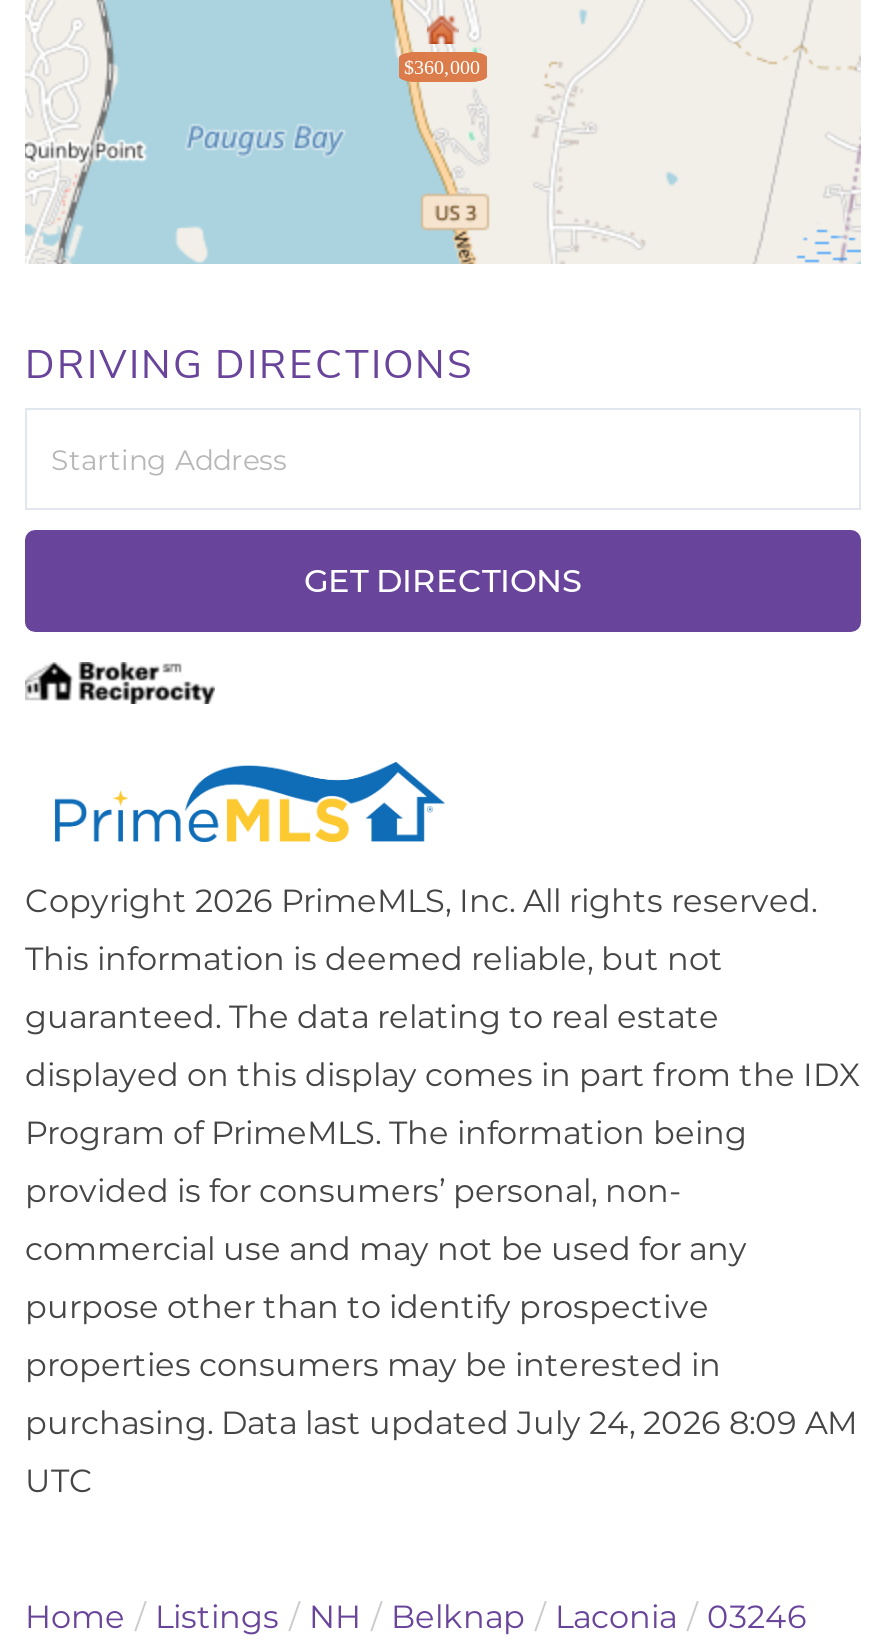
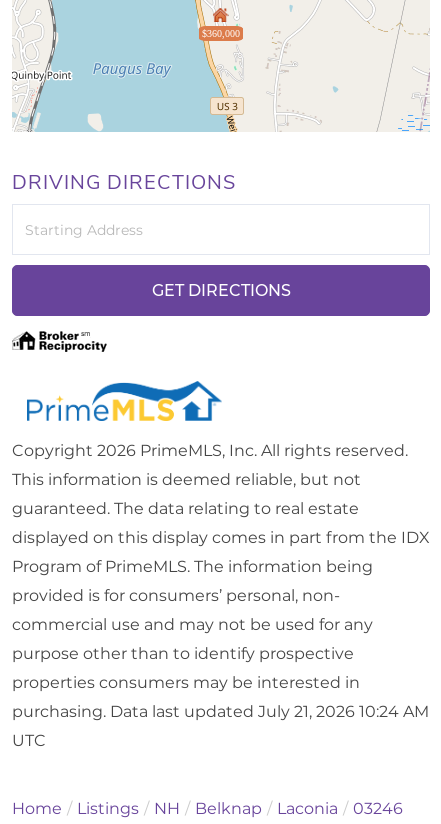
- purchasing. Data last updated July 24, 2026 8:09 AM
+ purchasing. Data last updated July 21, 2026 10:24 AM
